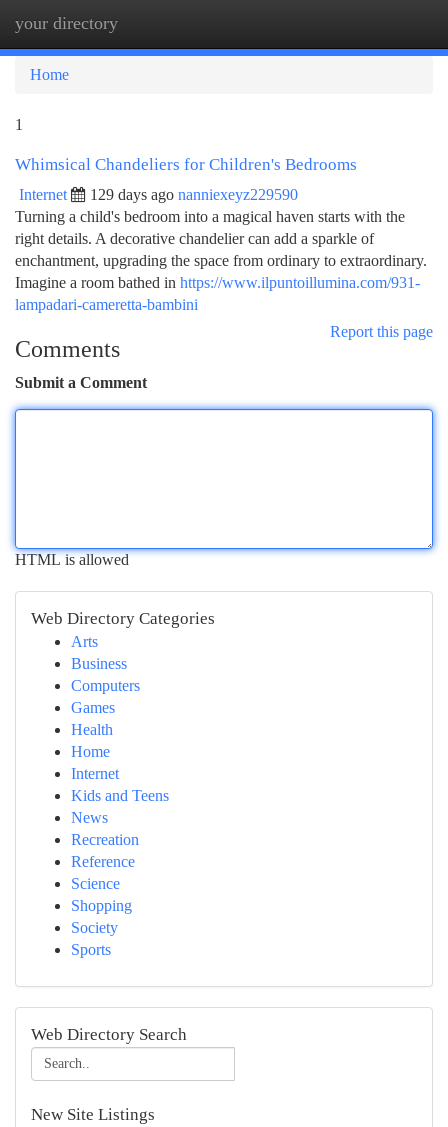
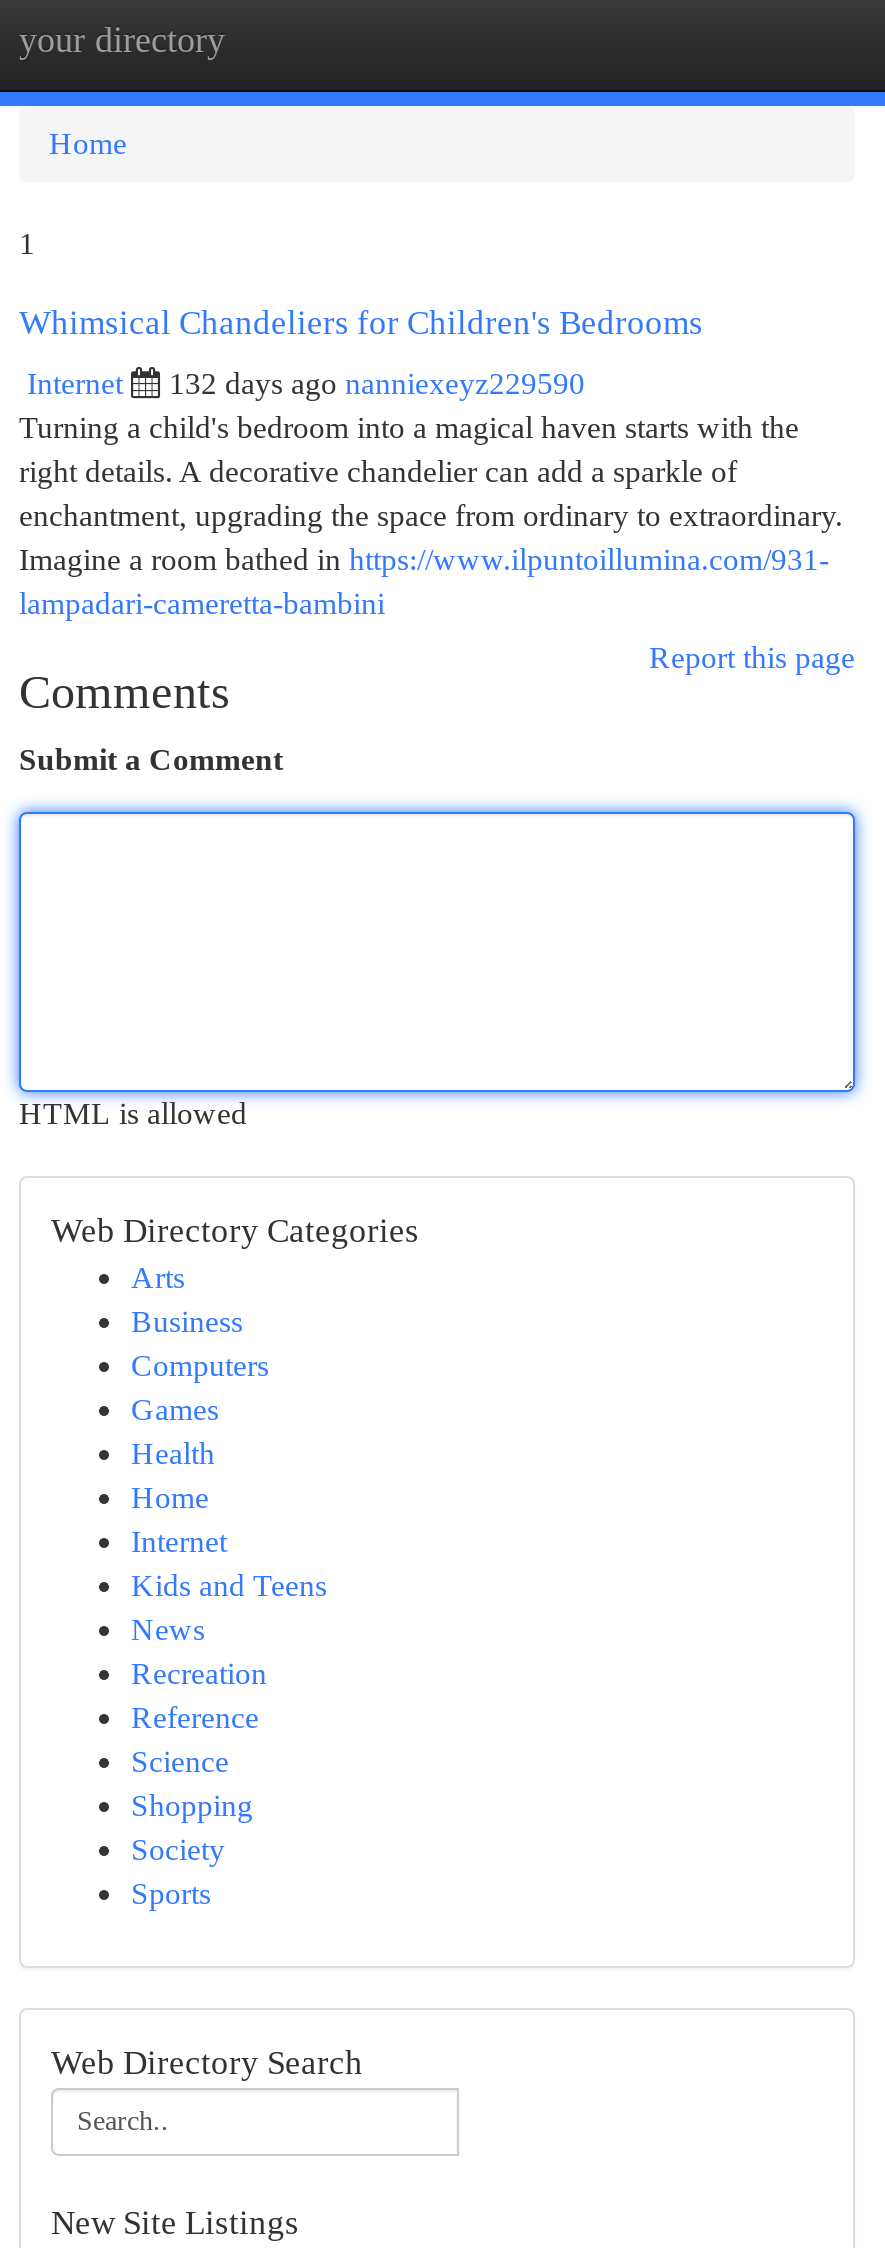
- 129 days ago nanniexeyz229590
+ 132 days ago nanniexeyz229590
